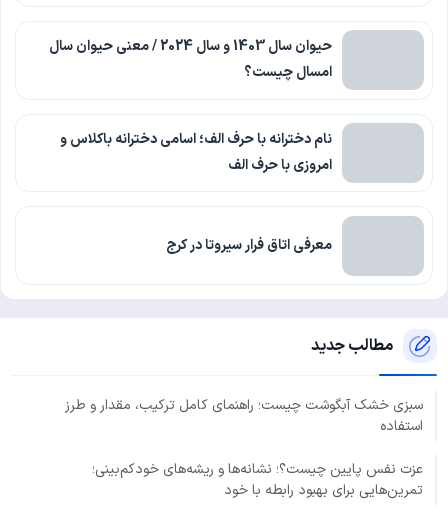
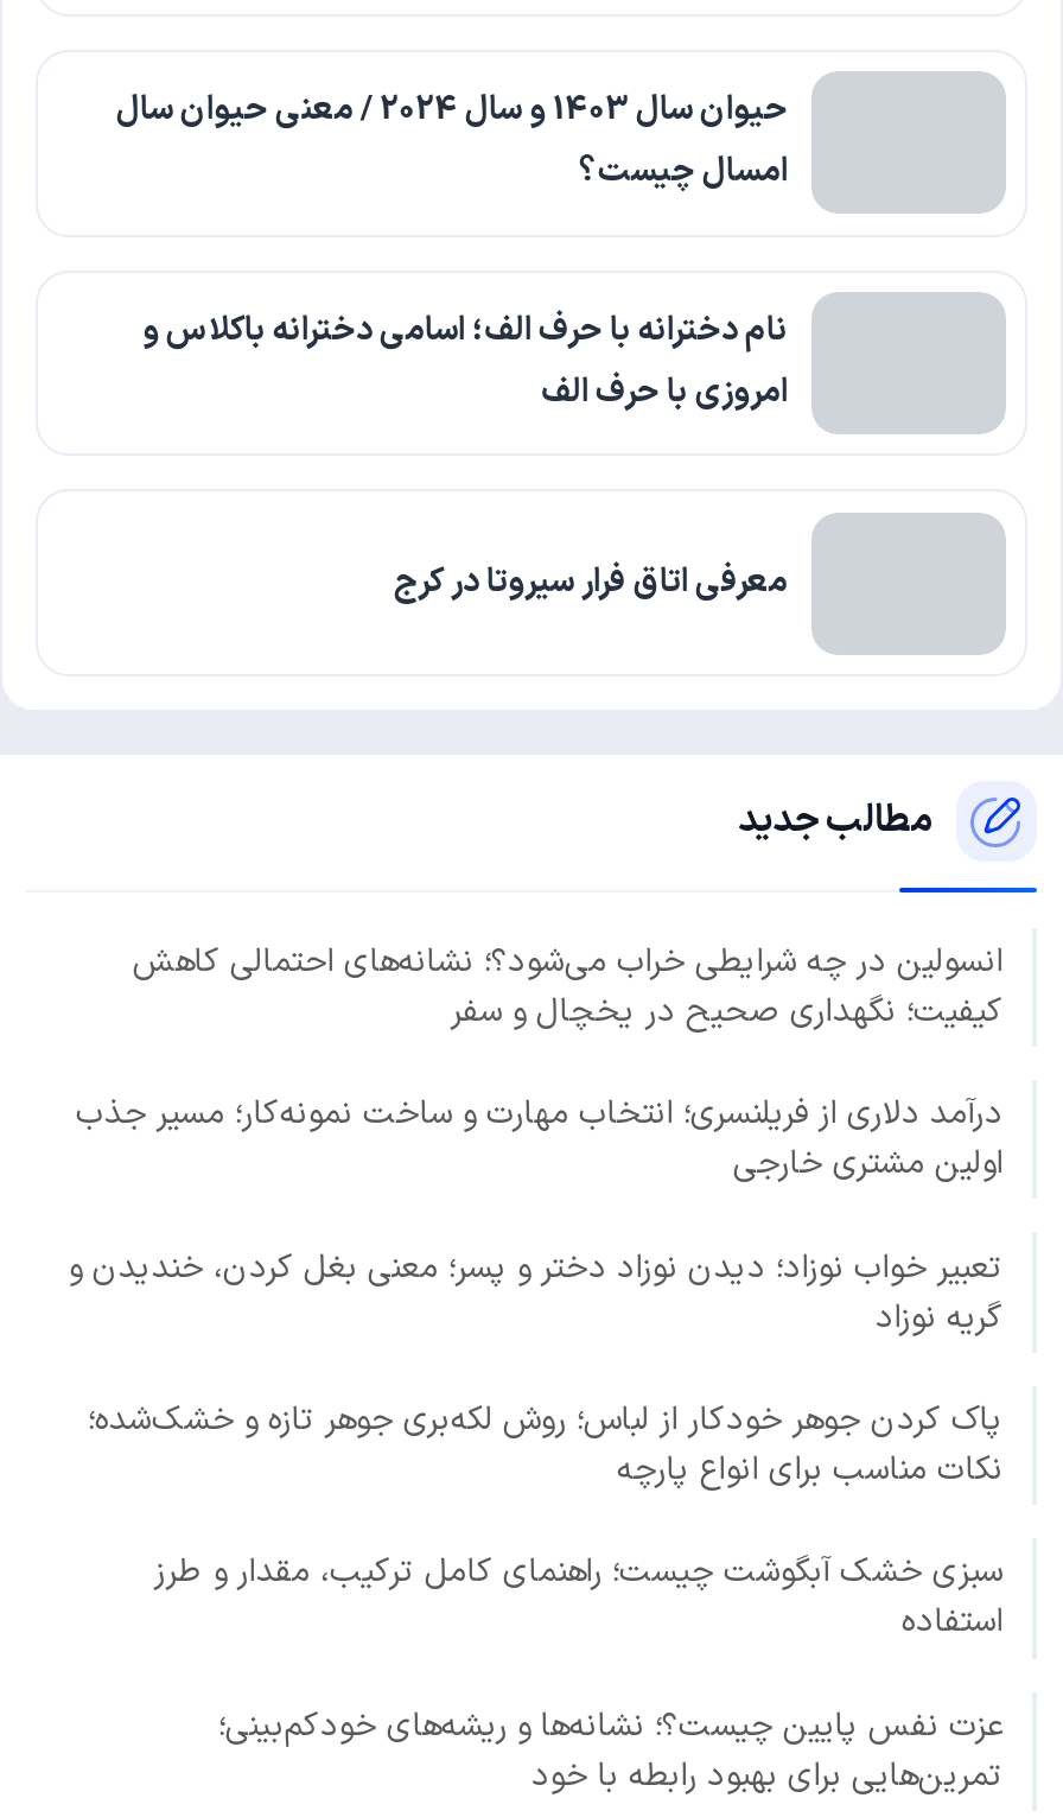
+ انسولین در چه شرایطی خراب می‌شود؟؛ نشانه‌های احتمالی کاهش
+ کیفیت؛ نگهداری صحیح در یخچال و سفر
+ درآمد دلاری از فریلنسری؛ انتخاب مهارت و ساخت نمونه‌کار؛ مسیر جذب
+ اولین مشتری خارجی
+ تعبیر خواب نوزاد؛ دیدن نوزاد دختر و پسر؛ معنی بغل کردن، خندیدن و
+ گریه نوزاد
+ پاک کردن جوهر خودکار از لباس؛ روش لکه‌بری جوهر تازه و خشک‌شده؛
+ نکات مناسب برای انواع پارچه
